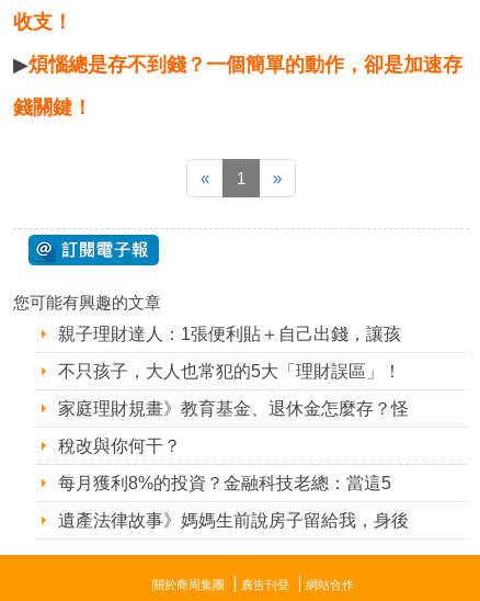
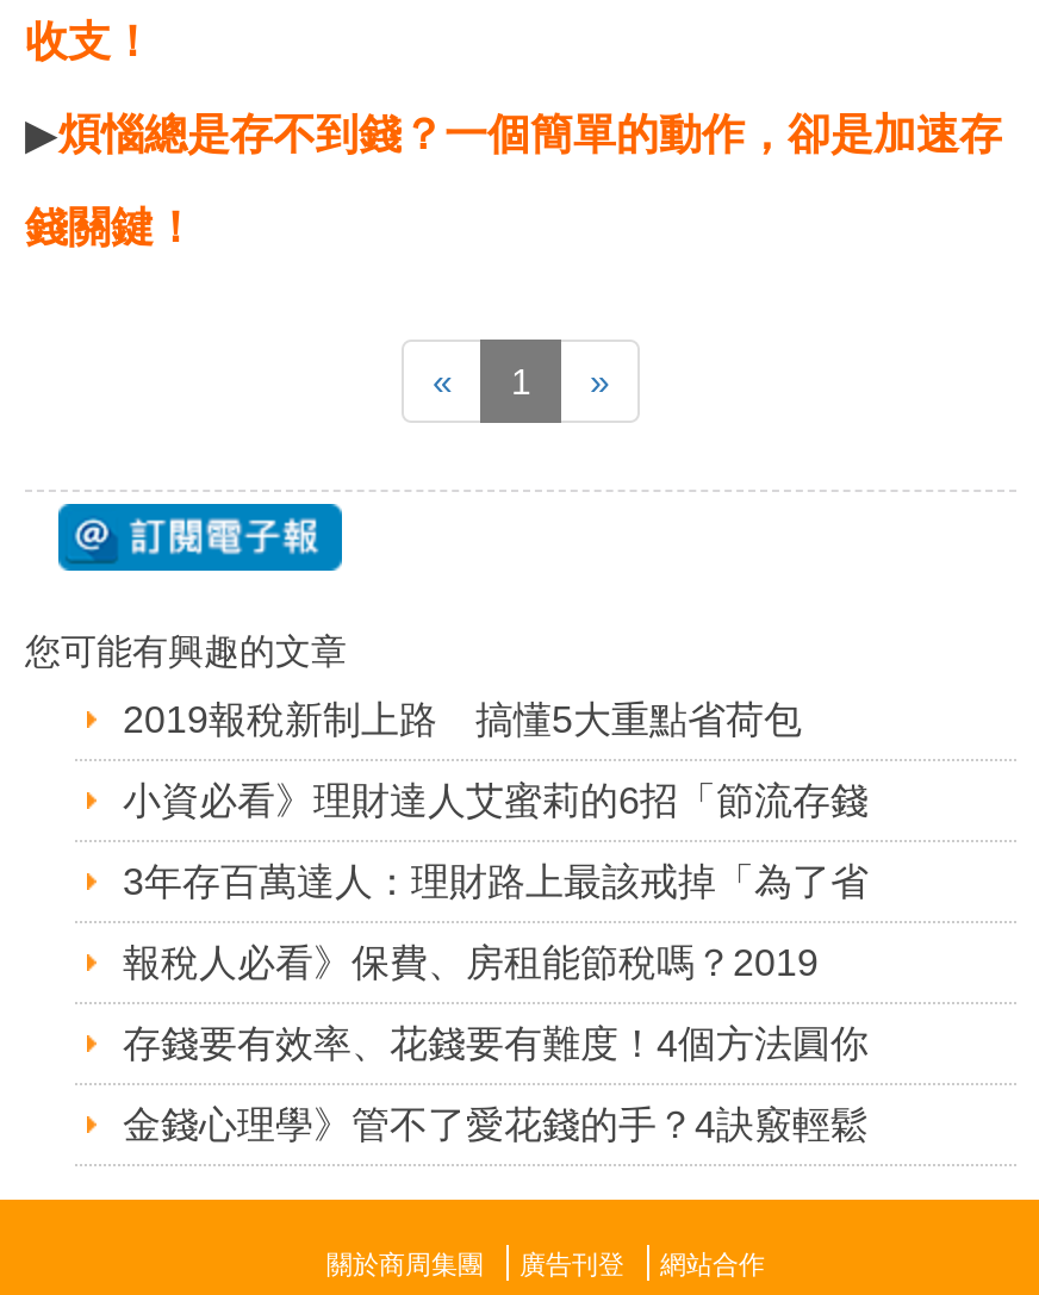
- 親子理財達人：1張便利貼＋自己出錢，讓孩
+ 2019報稅新制上路 搞懂5大重點省荷包

- 不只孩子，大人也常犯的5大「理財誤區」！
+ 小資必看》理財達人艾蜜莉的6招「節流存錢

- 家庭理財規畫》教育基金、退休金怎麼存？怪
+ 3年存百萬達人：理財路上最該戒掉「為了省

- 稅改與你何干？
+ 報稅人必看》保費、房租能節稅嗎？2019

- 每月獲利8%的投資？金融科技老總：當這5
+ 存錢要有效率、花錢要有難度！4個方法圓你

- 遺產法律故事》媽媽生前說房子留給我，身後
+ 金錢心理學》管不了愛花錢的手？4訣竅輕鬆
